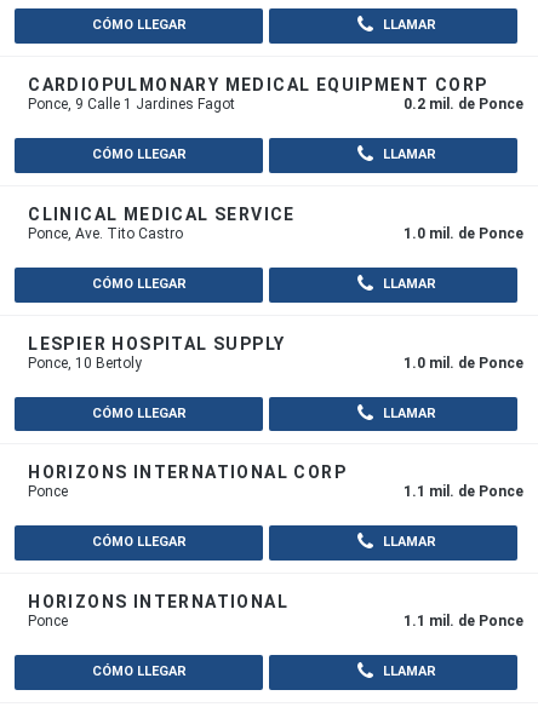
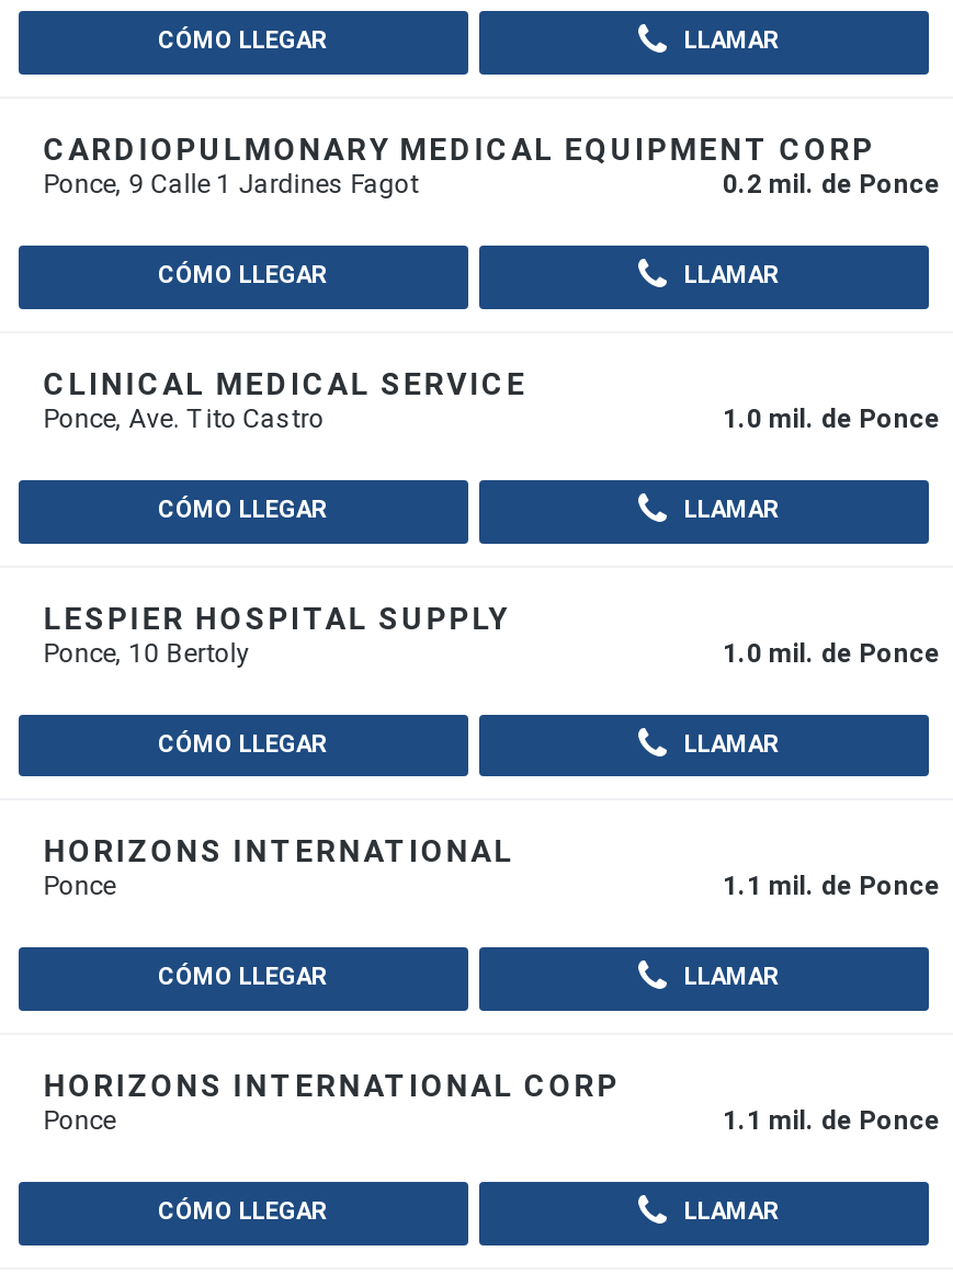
moved down: HORIZONS INTERNATIONAL CORP

moved up: HORIZONS INTERNATIONAL
